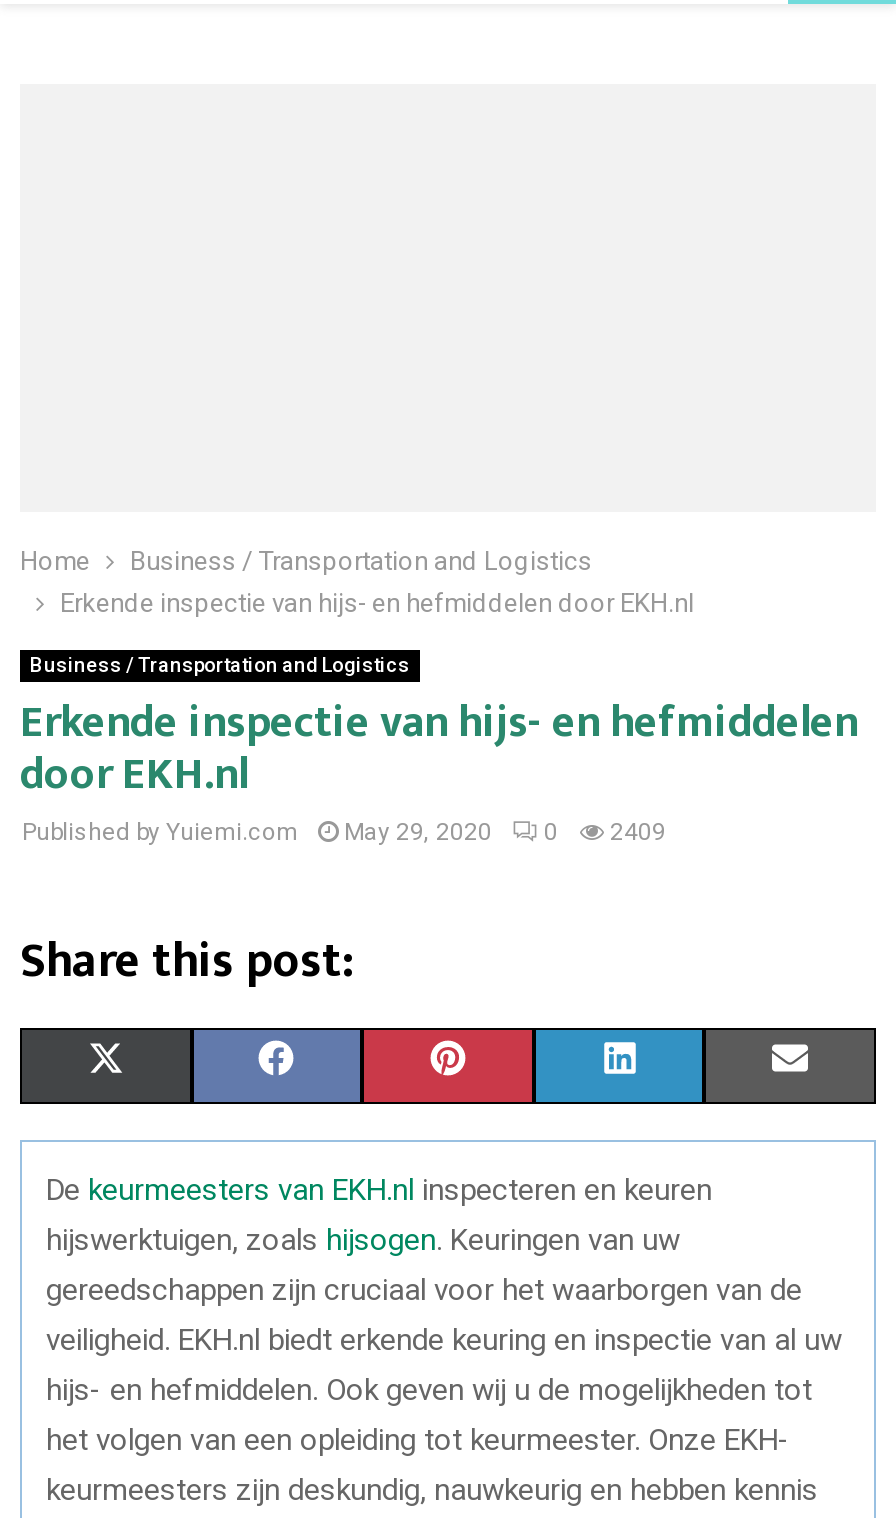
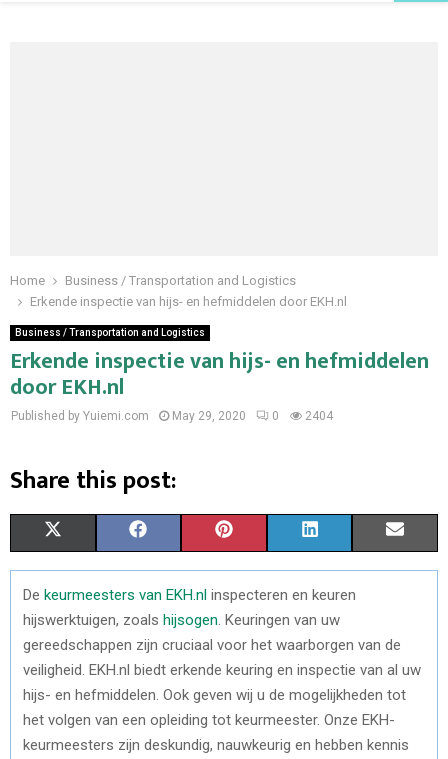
- Published by Yuiemi.com May 29, 2020 0 2409
+ Published by Yuiemi.com May 29, 2020 0 2404
